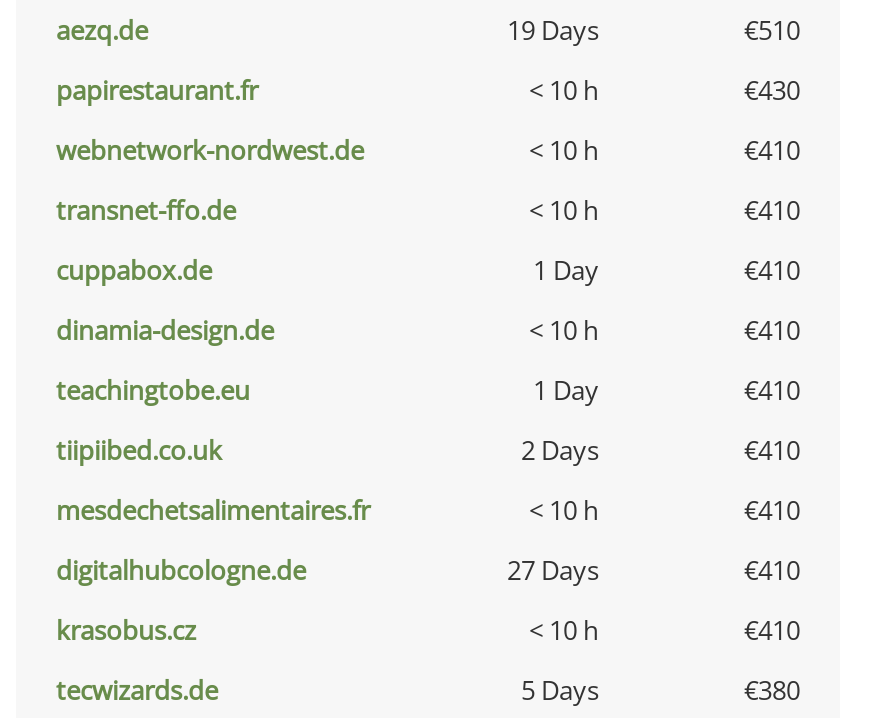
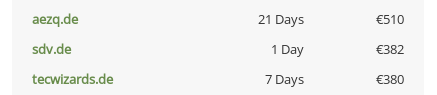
- 19 Days
+ 21 Days

- papirestaurant.fr
- < 10 h
- €430
- webnetwork-nordwest.de
- < 10 h
- €410
- transnet-ffo.de
- < 10 h
- €410
- cuppabox.de
+ sdv.de

- €410
- dinamia-design.de
- < 10 h
- €410
- teachingtobe.eu
- 1 Day
- €410
- tiipiibed.co.uk
- 2 Days
- €410
- mesdechetsalimentaires.fr
- < 10 h
- €410
- digitalhubcologne.de
- 27 Days
- €410
- krasobus.cz
- < 10 h
- €410
+ €382

- 5 Days
+ 7 Days
